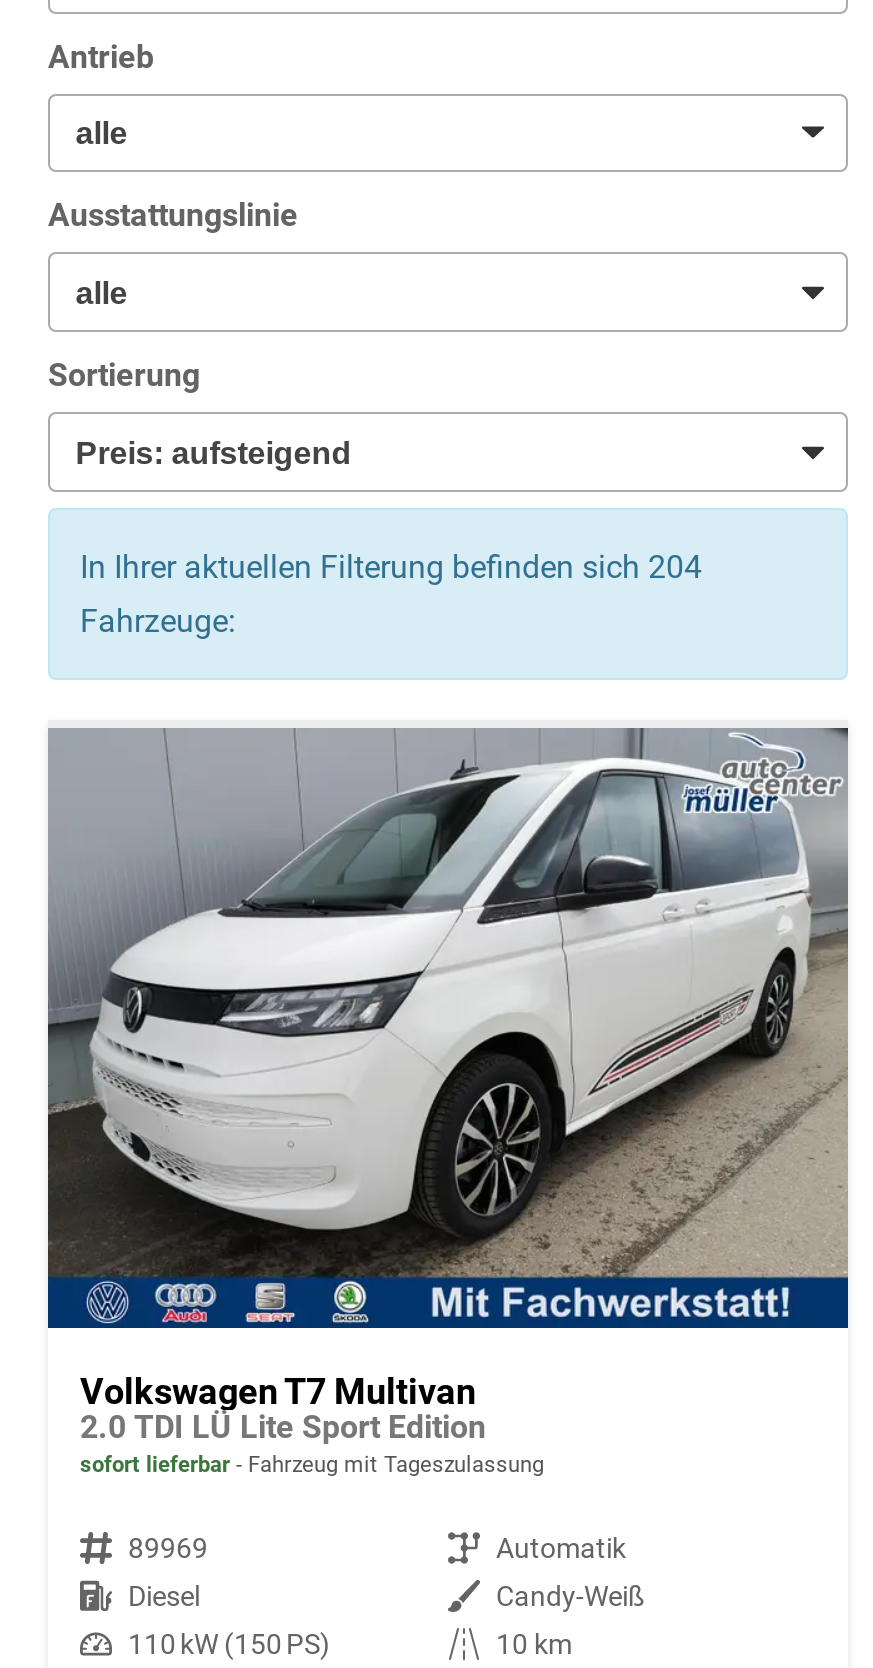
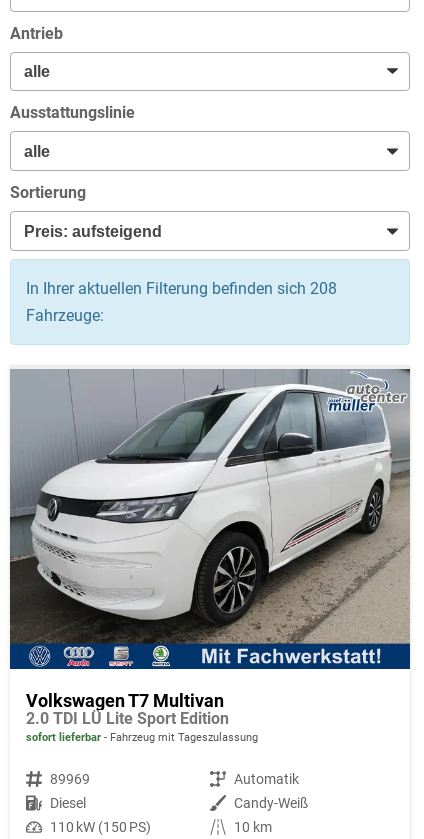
- In Ihrer aktuellen Filterung befinden sich 204
+ In Ihrer aktuellen Filterung befinden sich 208
